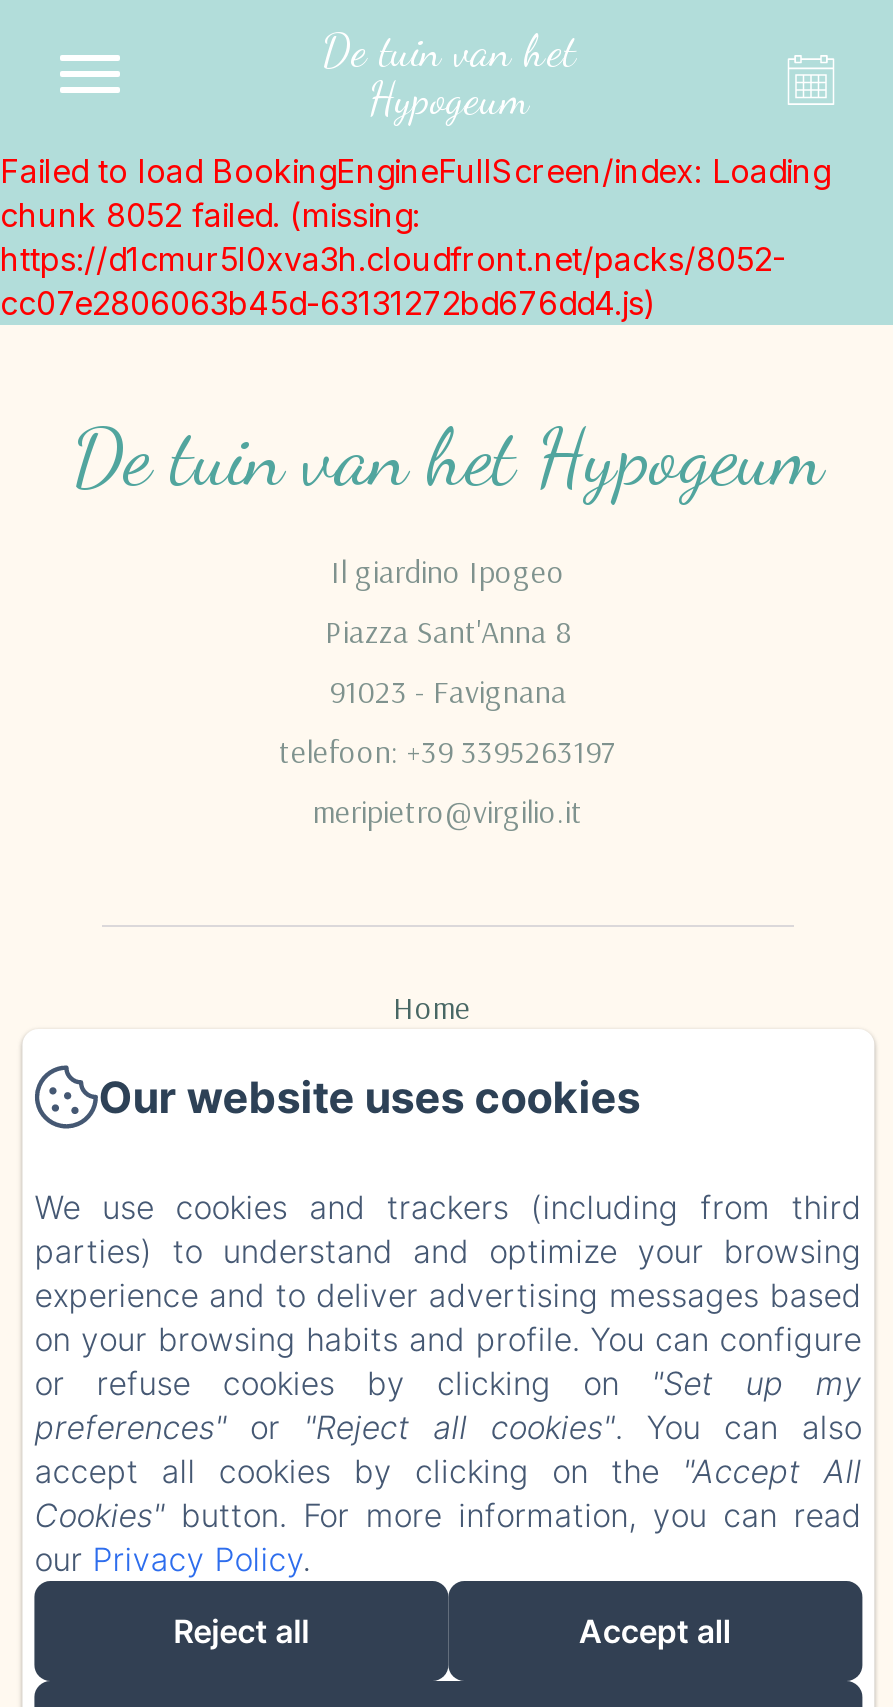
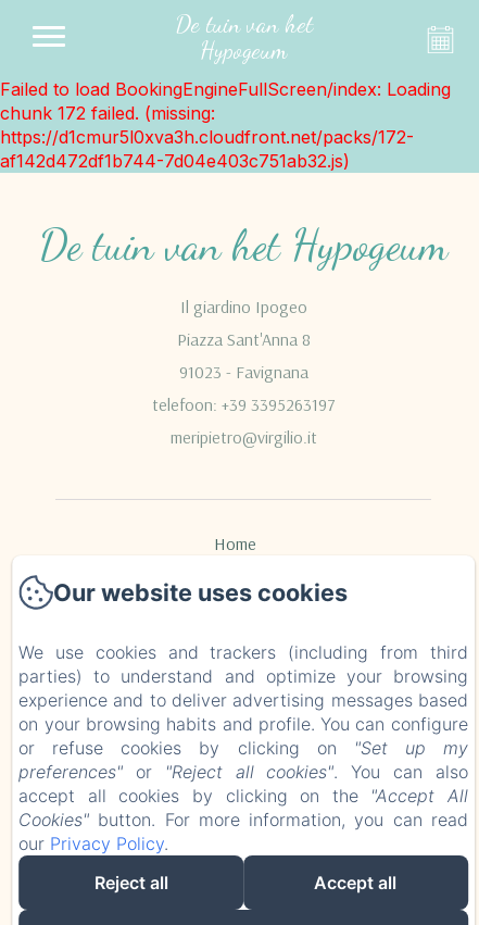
- chunk 8052 failed. (missing:
- https://d1cmur5l0xva3h.cloudfront.net/packs/8052-
- cc07e2806063b45d-63131272bd676dd4.js)
+ chunk 172 failed. (missing:
+ https://d1cmur5l0xva3h.cloudfront.net/packs/172-
+ af142d472df1b744-7d04e403c751ab32.js)
